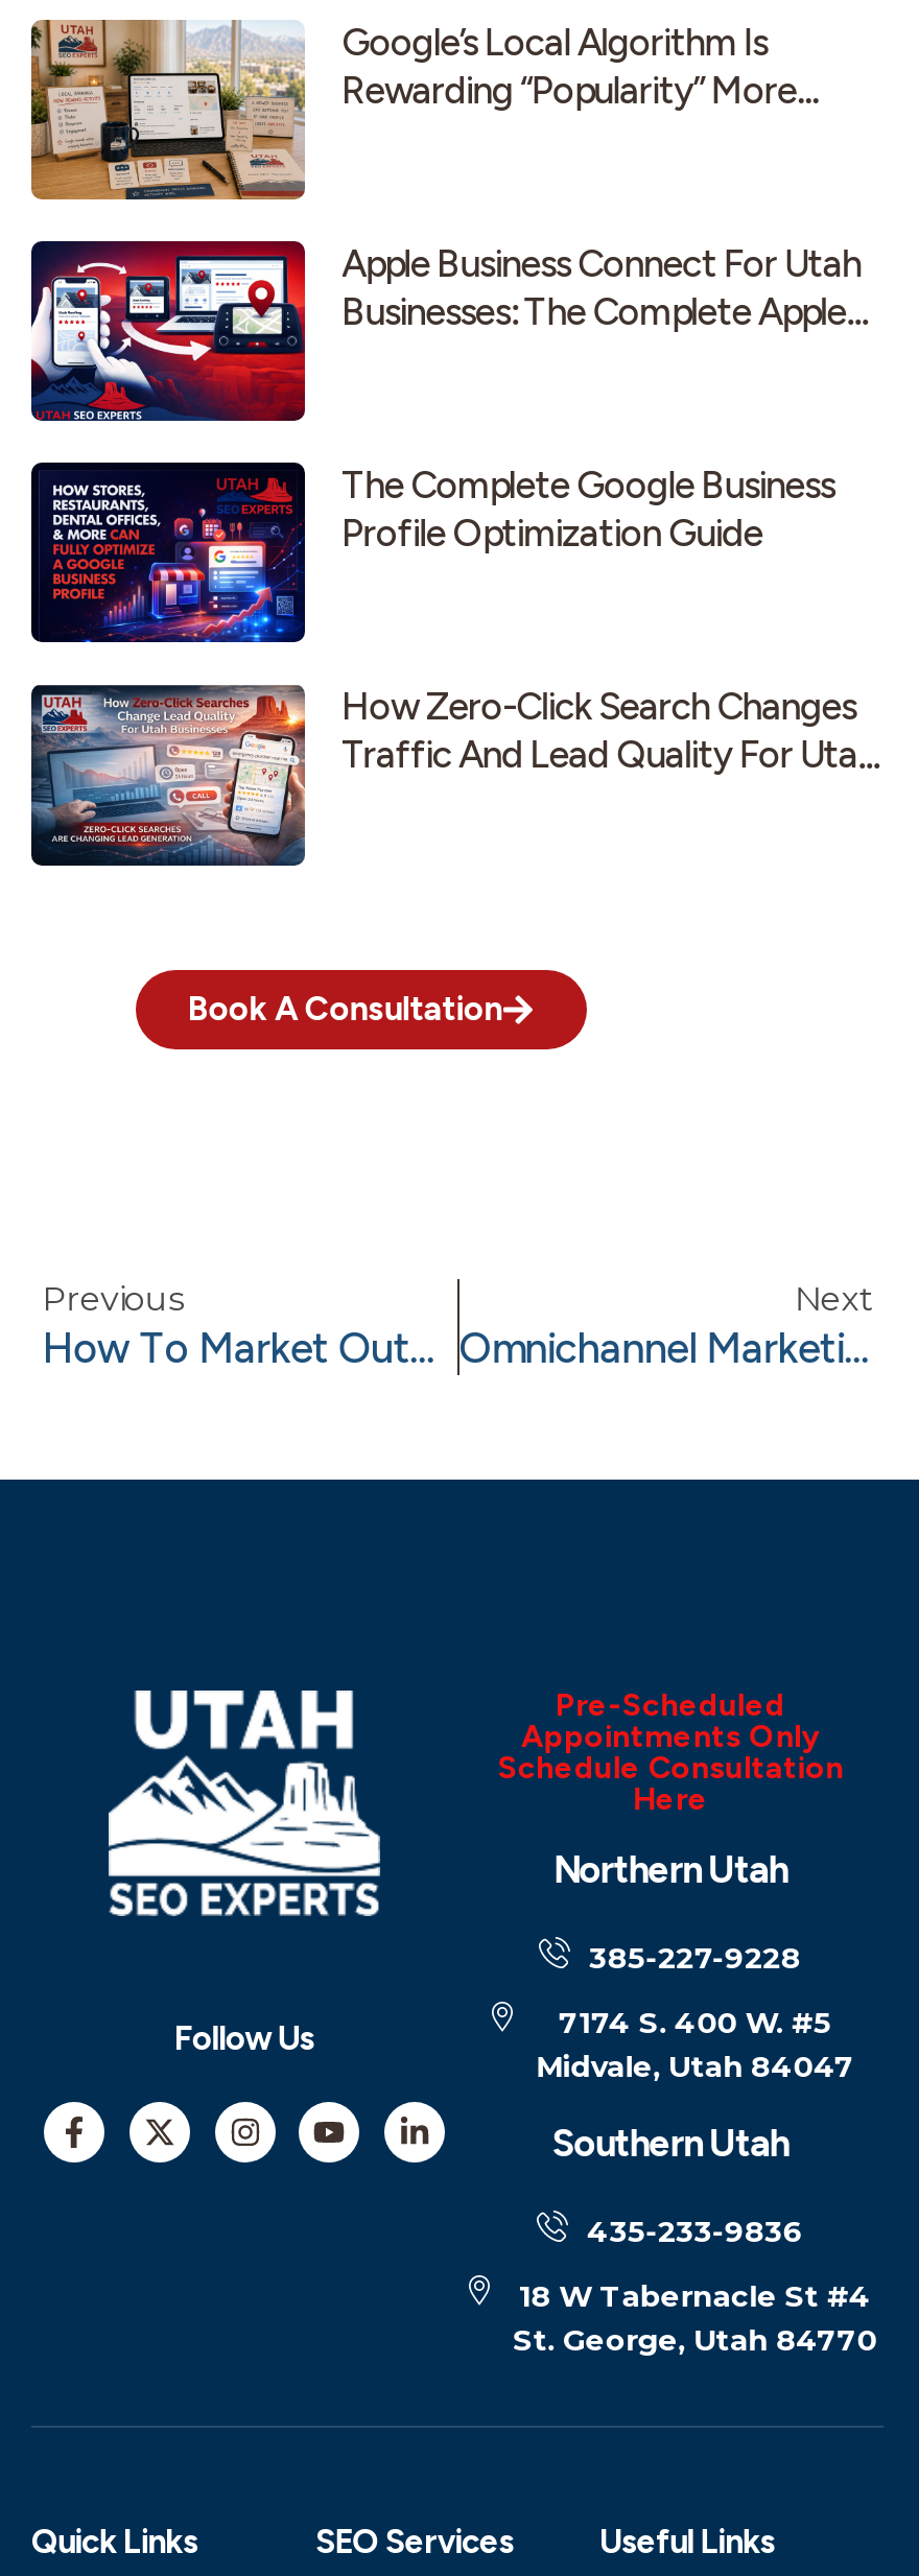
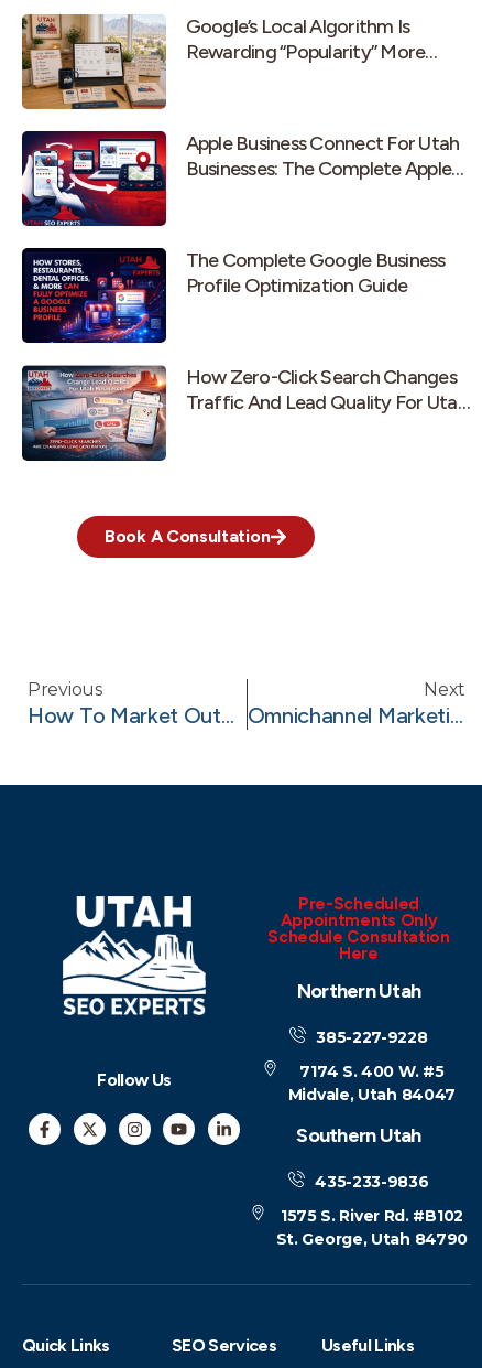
- 18 W Tabernacle St #4
- St. George, Utah 84770
+ 1575 S. River Rd. #B102
+ St. George, Utah 84790
